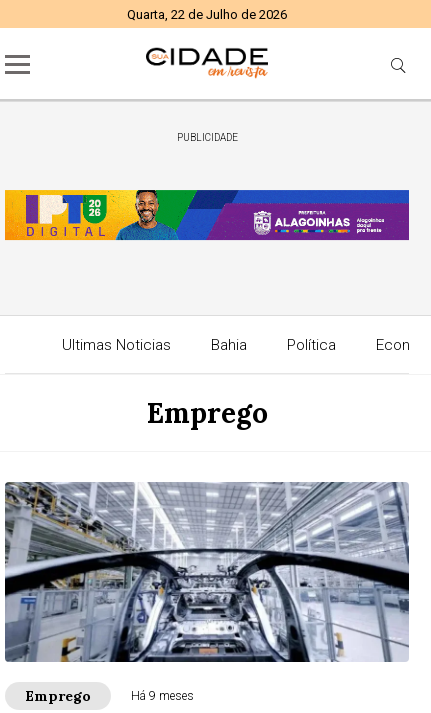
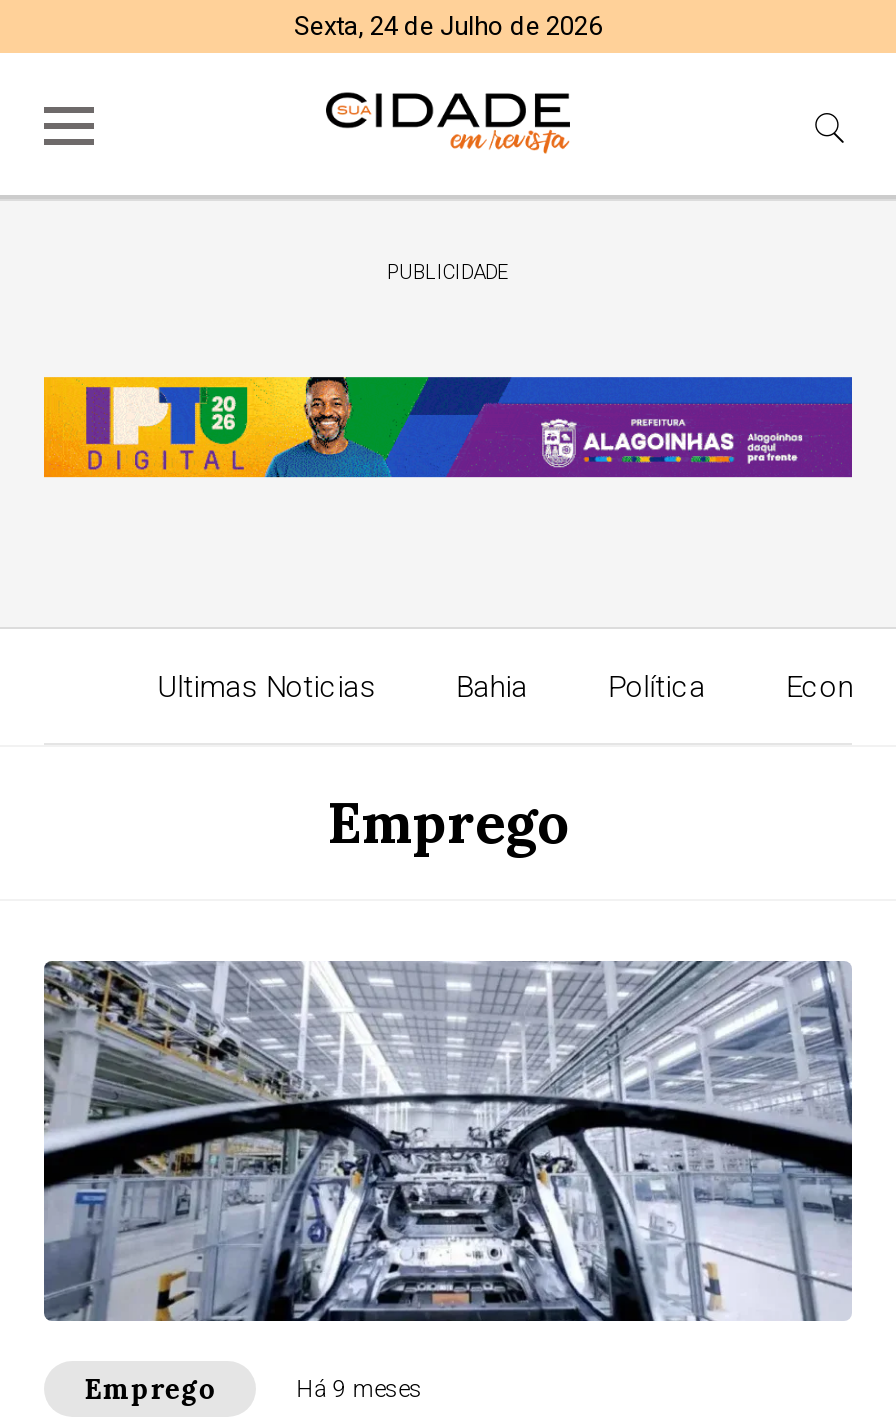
- Quarta, 22 de Julho de 2026
+ Sexta, 24 de Julho de 2026
